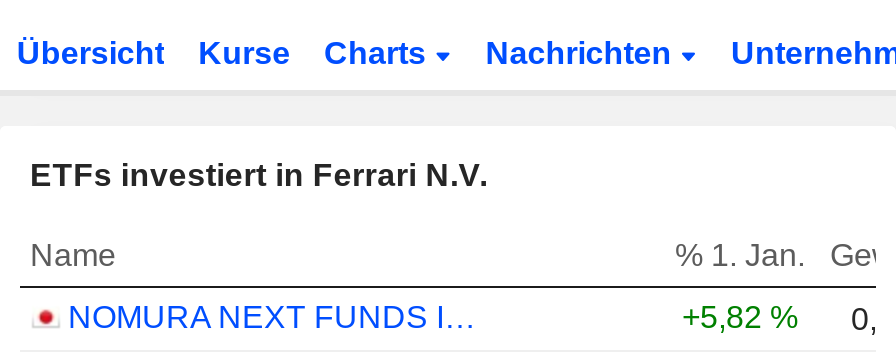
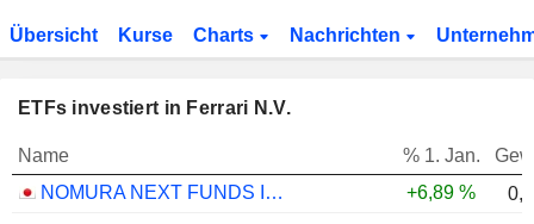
- +5,82 %
+ +6,89 %
